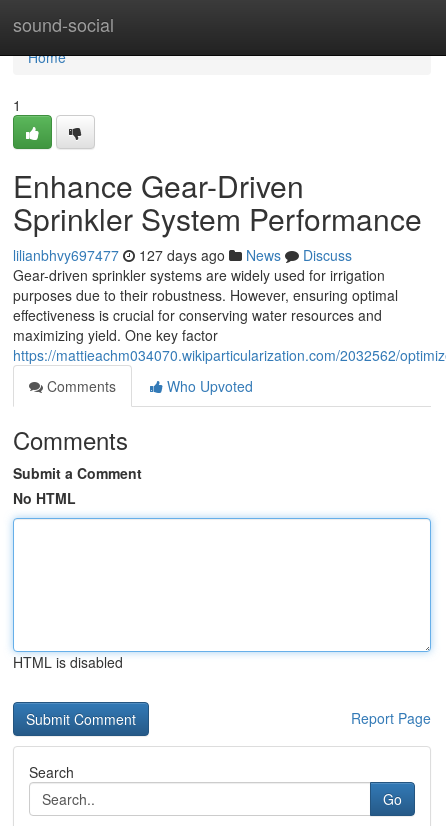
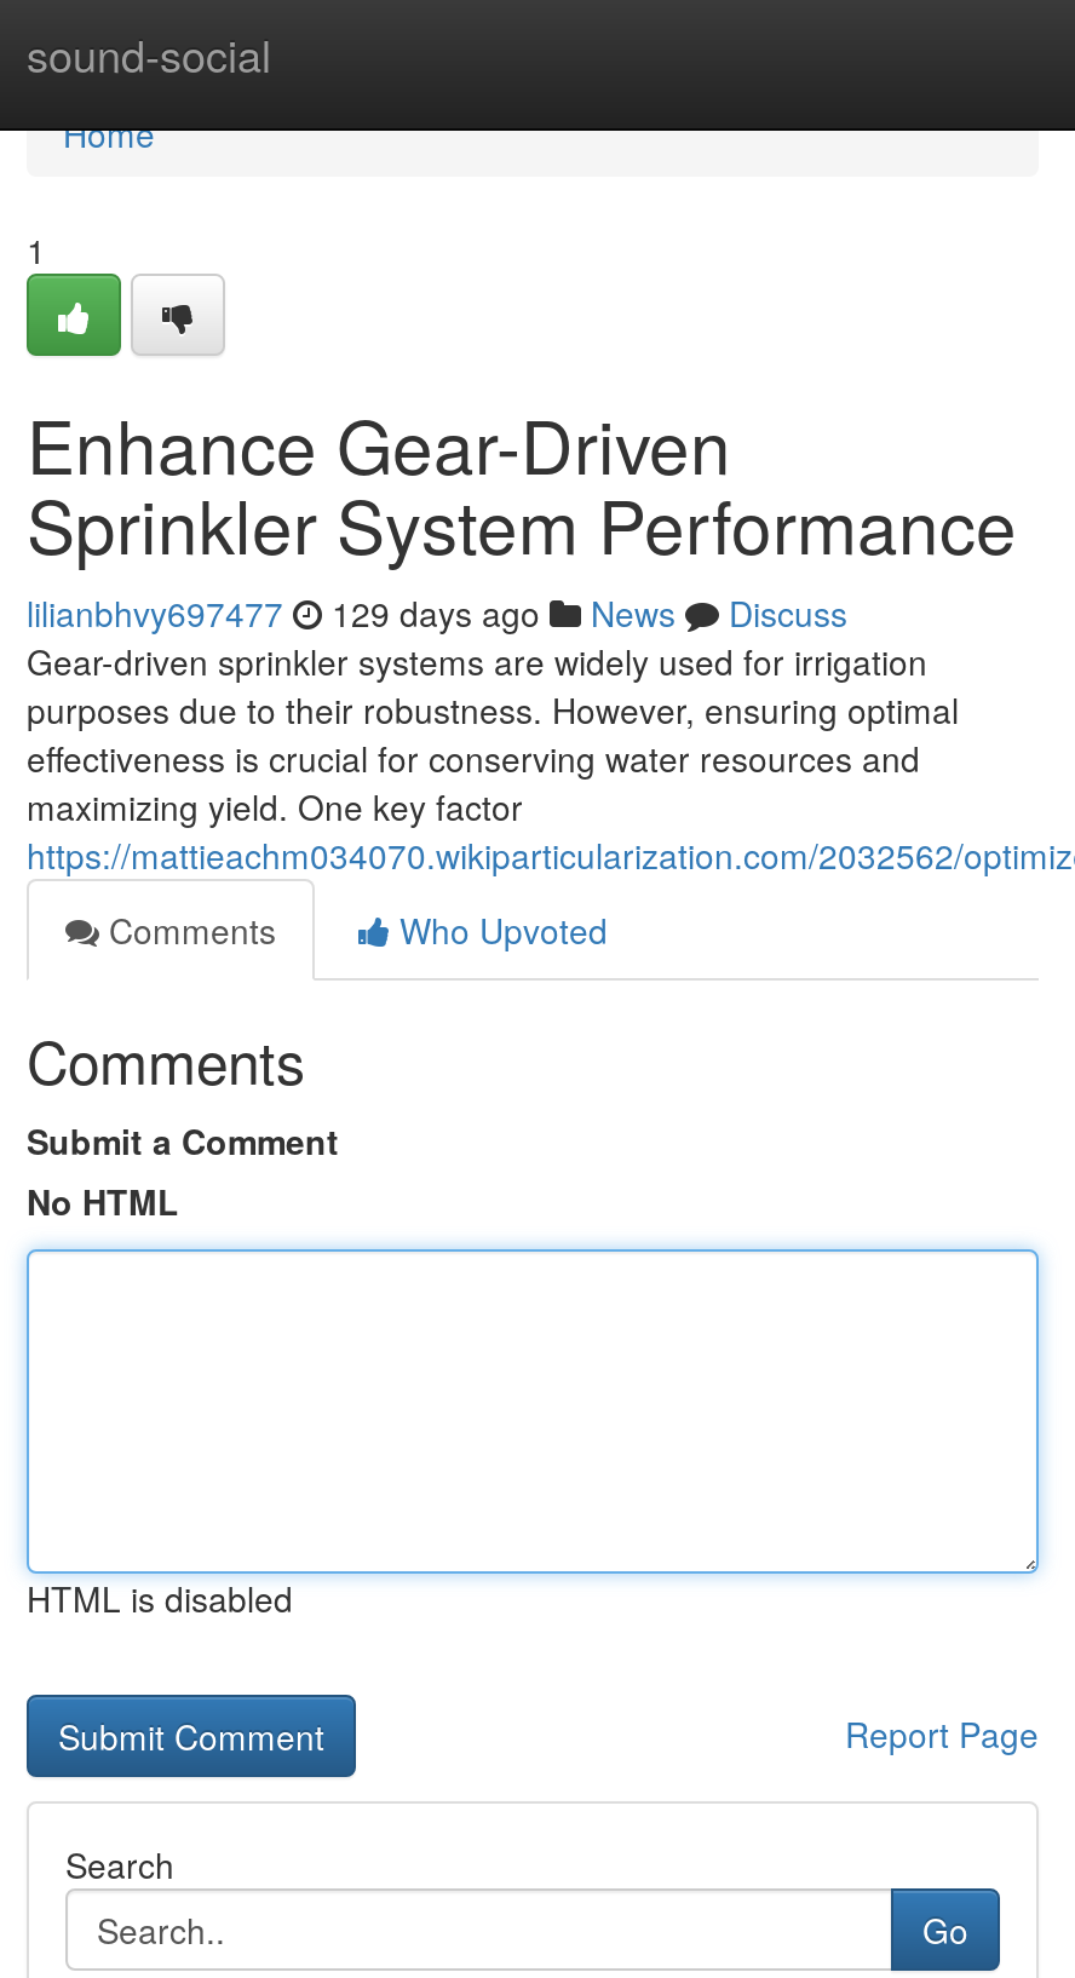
- lilianbhvy697477 127 days ago News Discuss
+ lilianbhvy697477 129 days ago News Discuss
